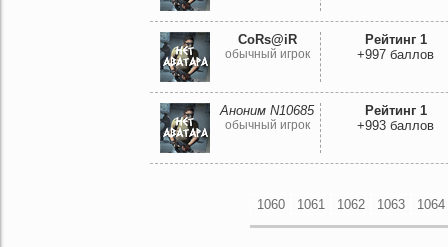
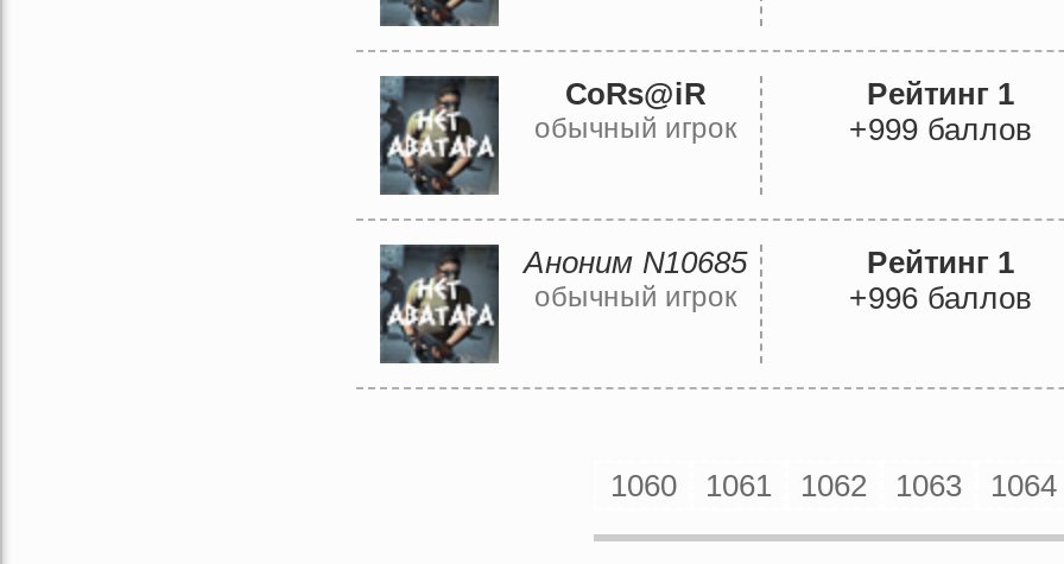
- +997 баллов
+ +999 баллов

- +993 баллов
+ +996 баллов
